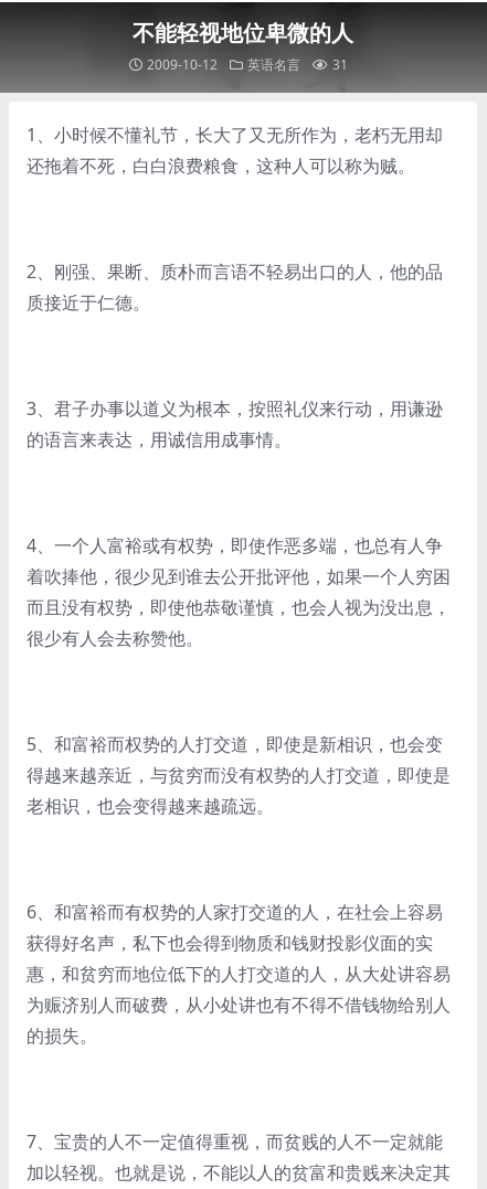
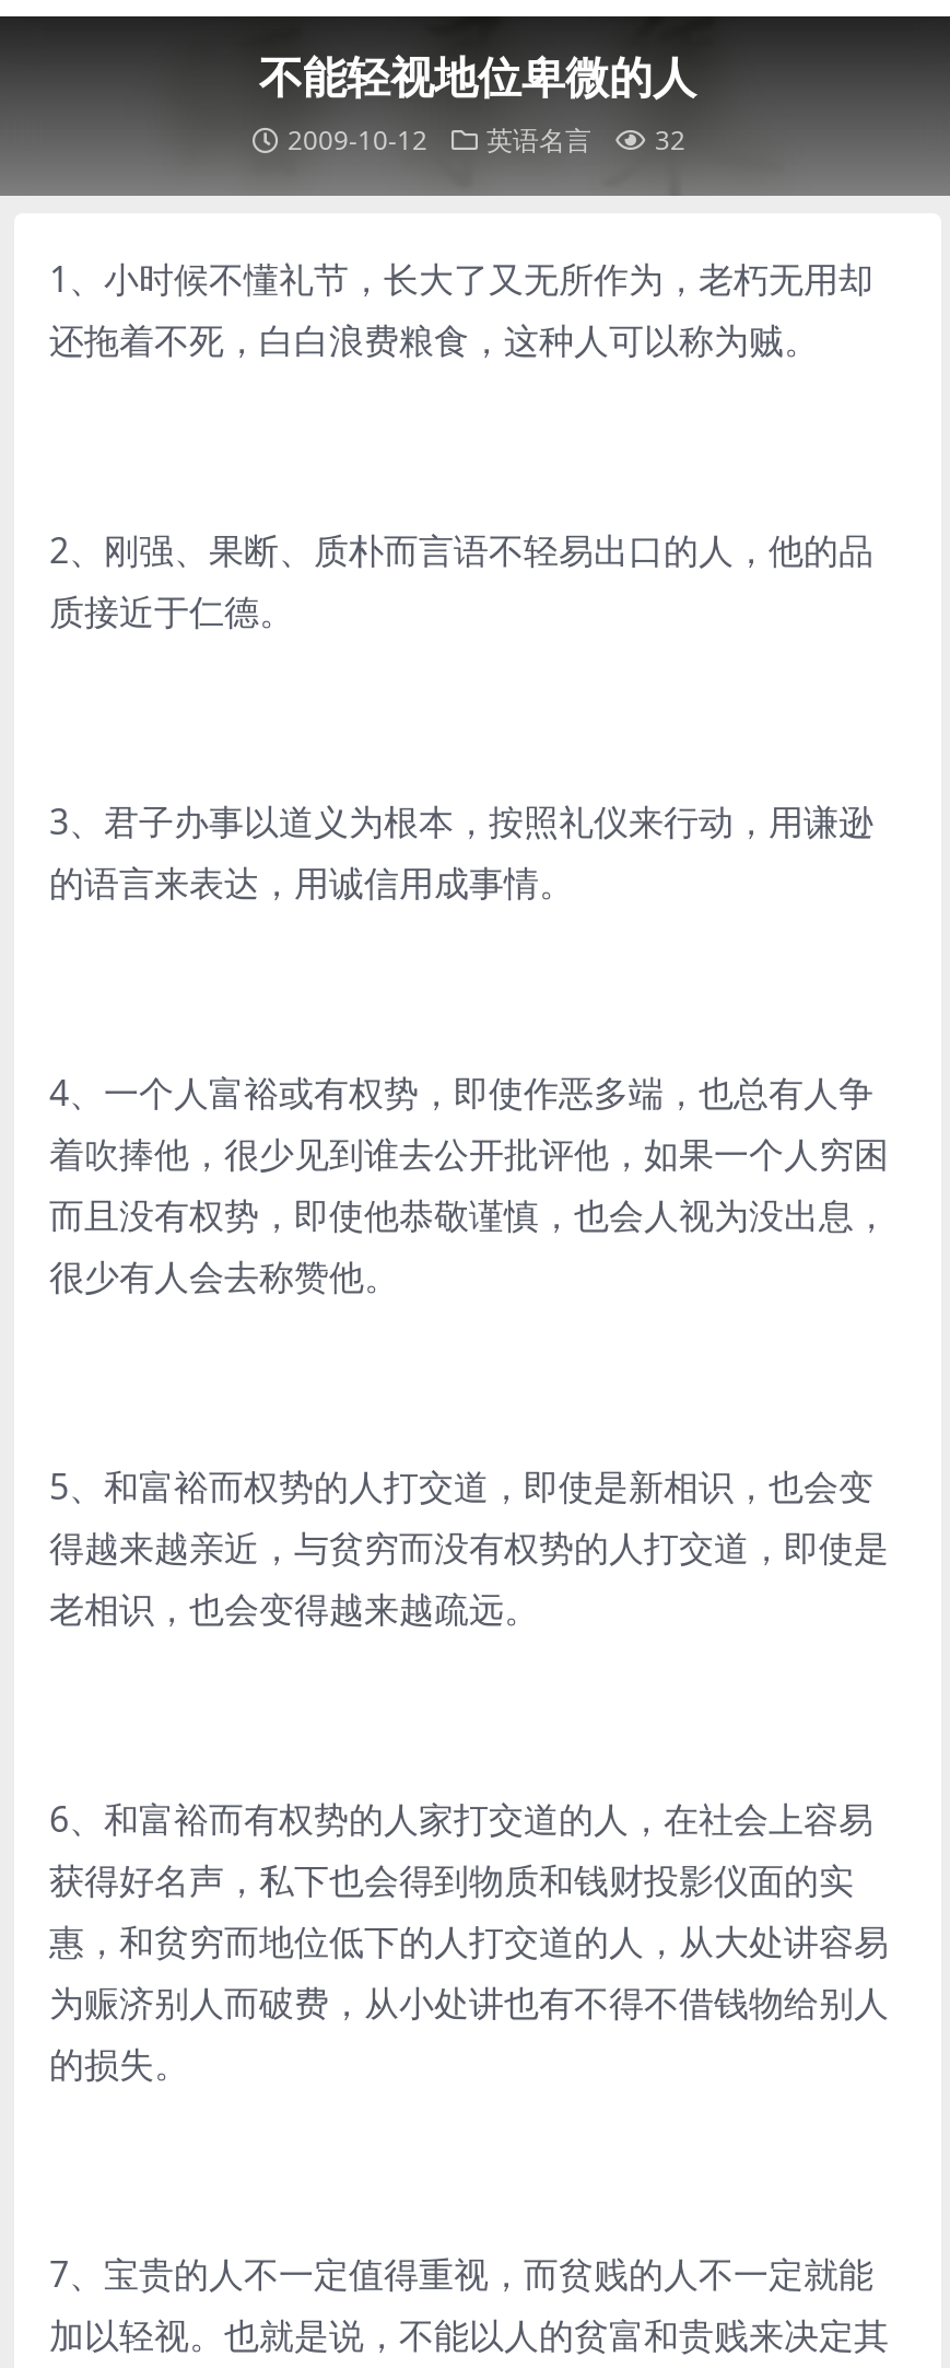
- 2009-10-12 英语名言 31
+ 2009-10-12 英语名言 32
